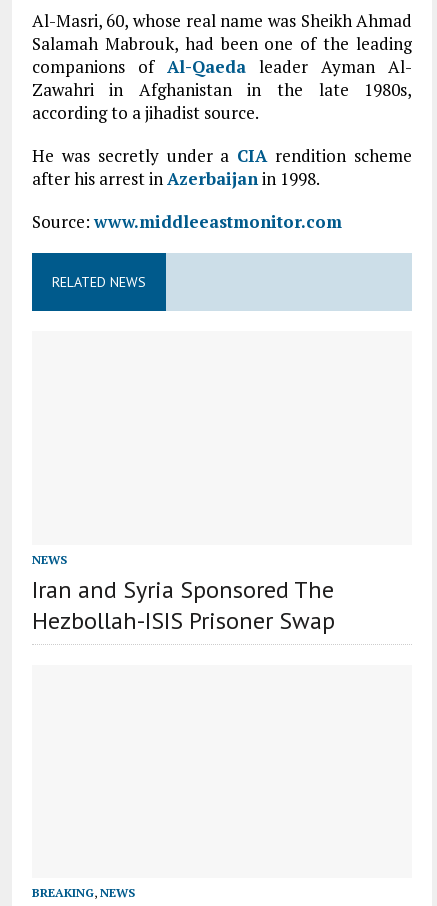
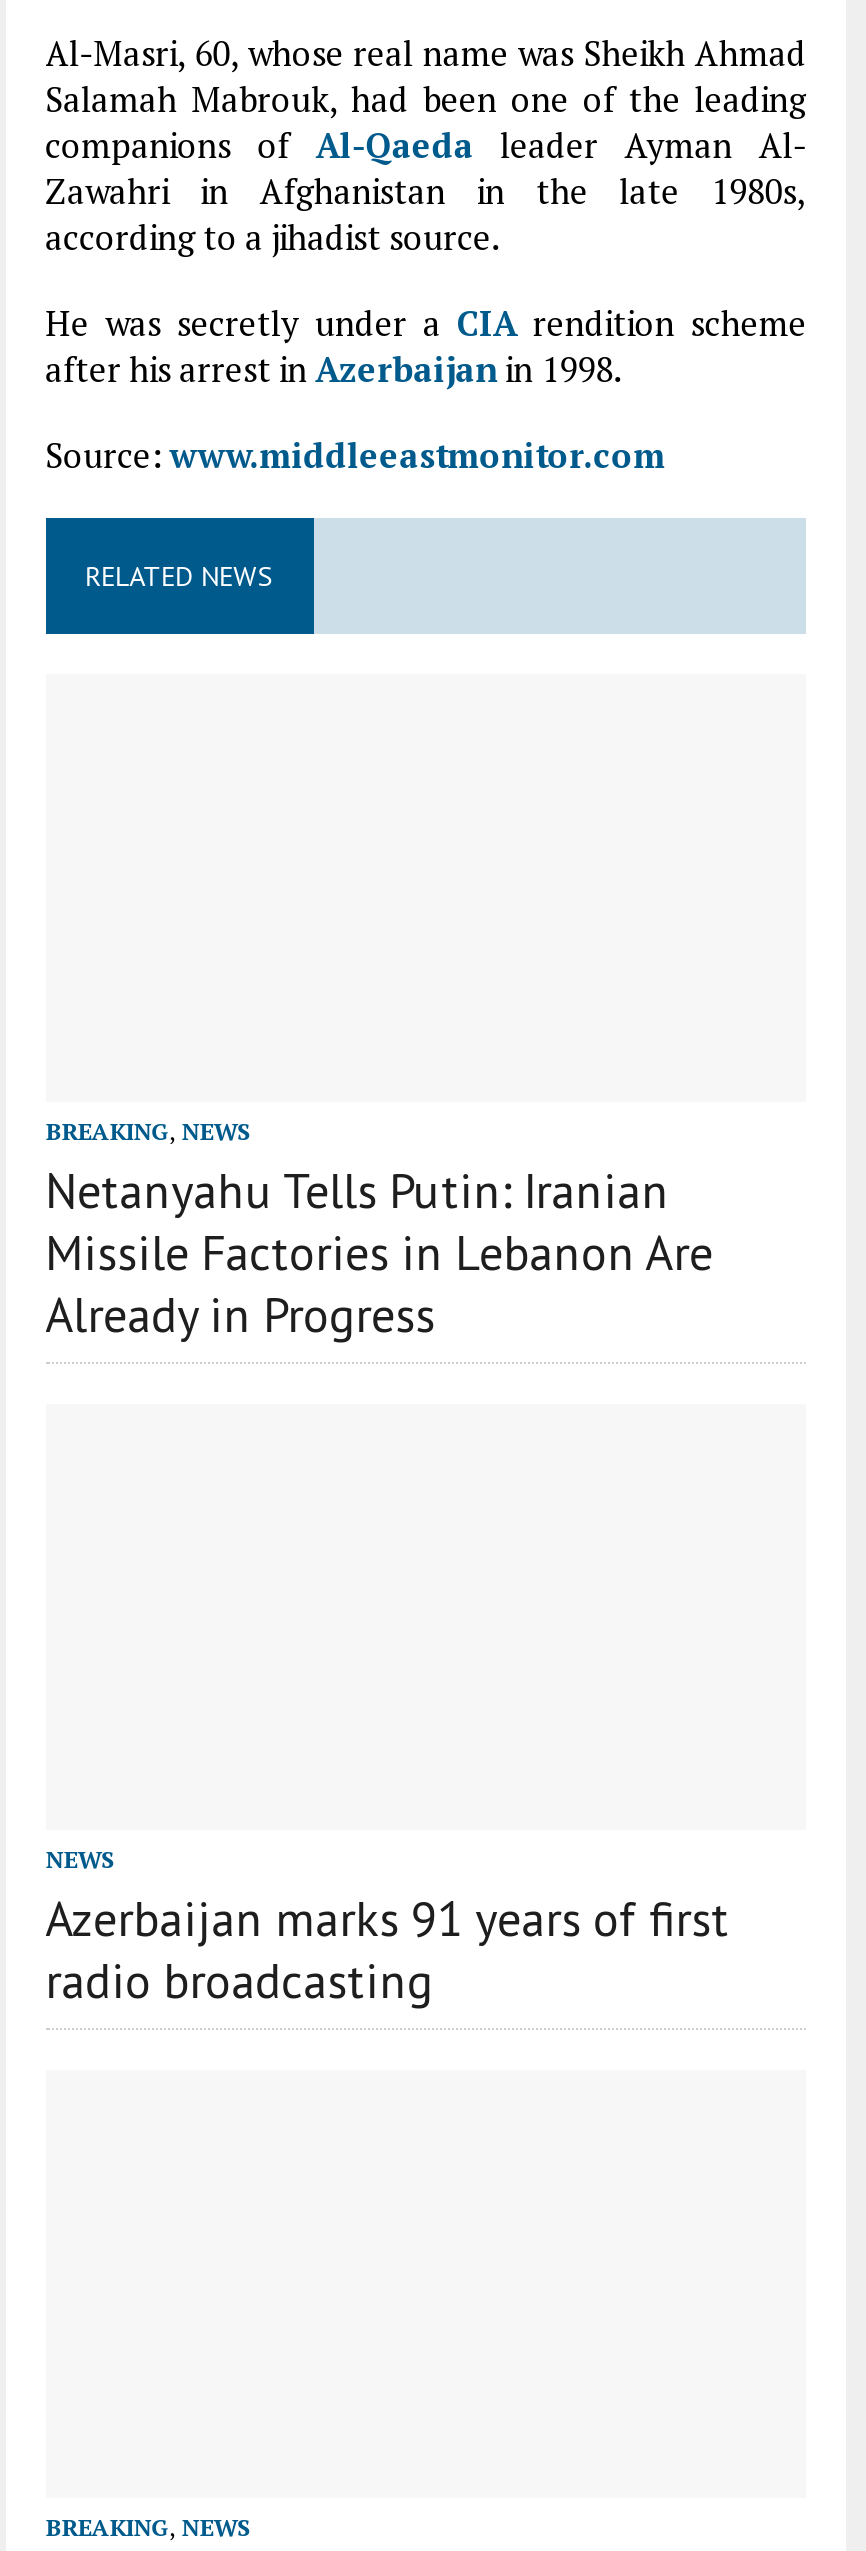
+ BREAKING, NEWS
+ Netanyahu Tells Putin: Iranian
+ Missile Factories in Lebanon Are
+ Already in Progress

- Iran and Syria Sponsored The
- Hezbollah-ISIS Prisoner Swap
+ Azerbaijan marks 91 years of first
+ radio broadcasting
